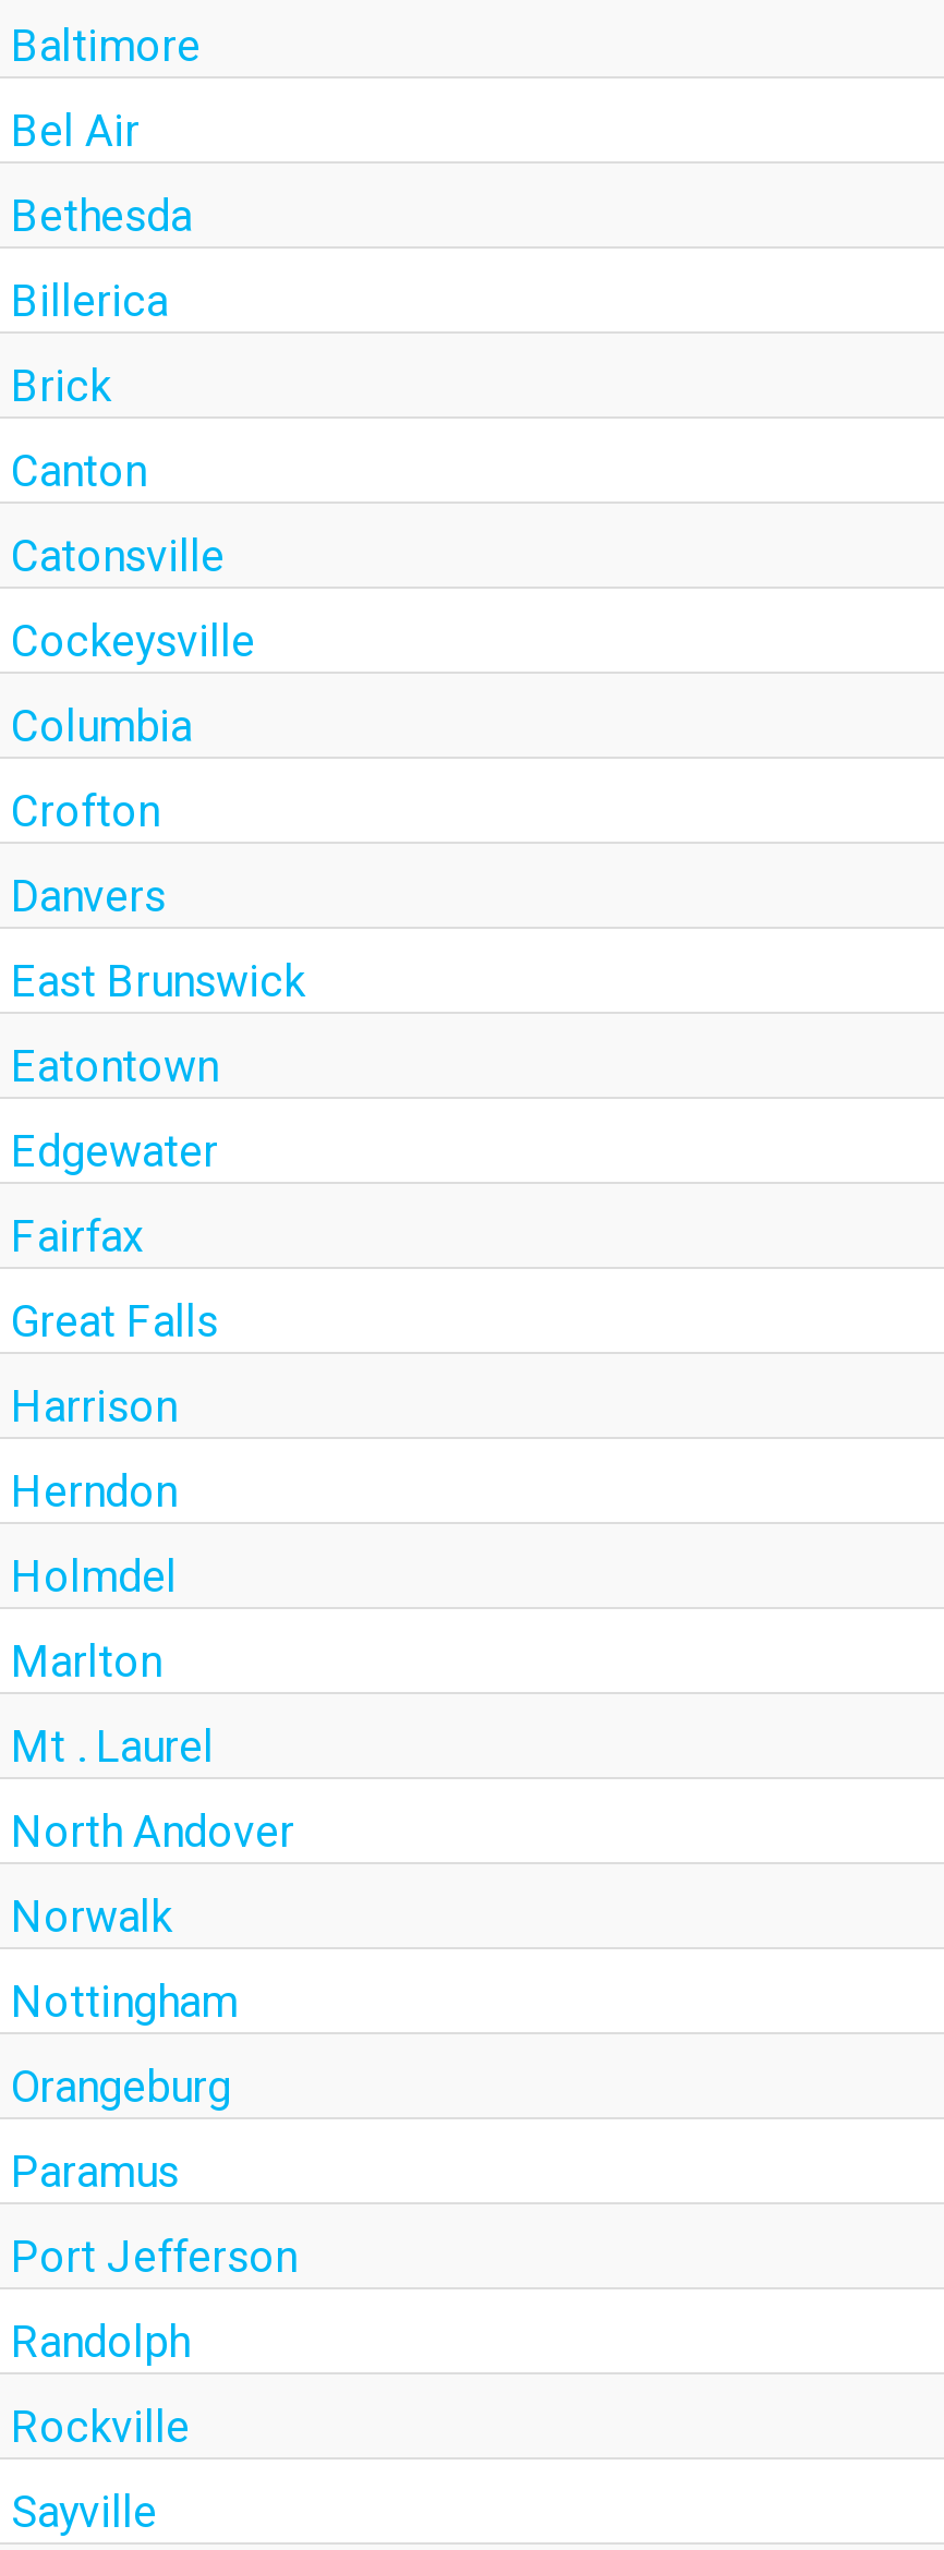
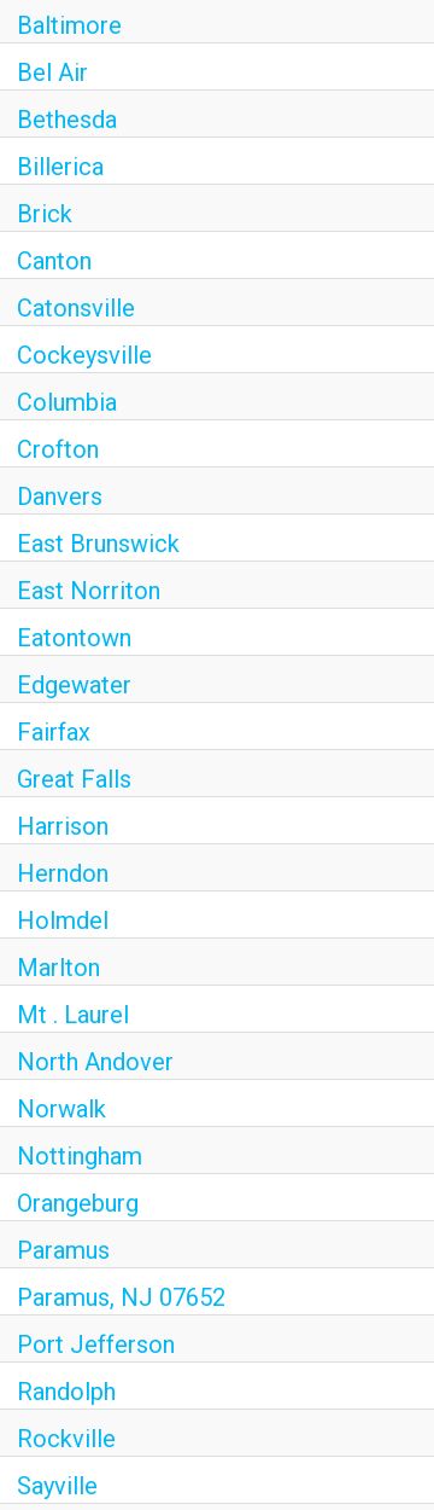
+ East Norriton

+ Paramus, NJ 07652
